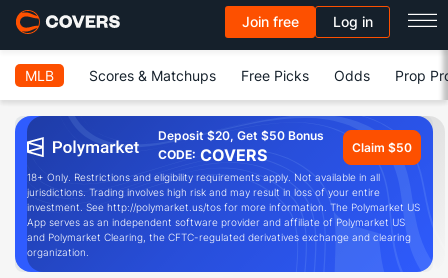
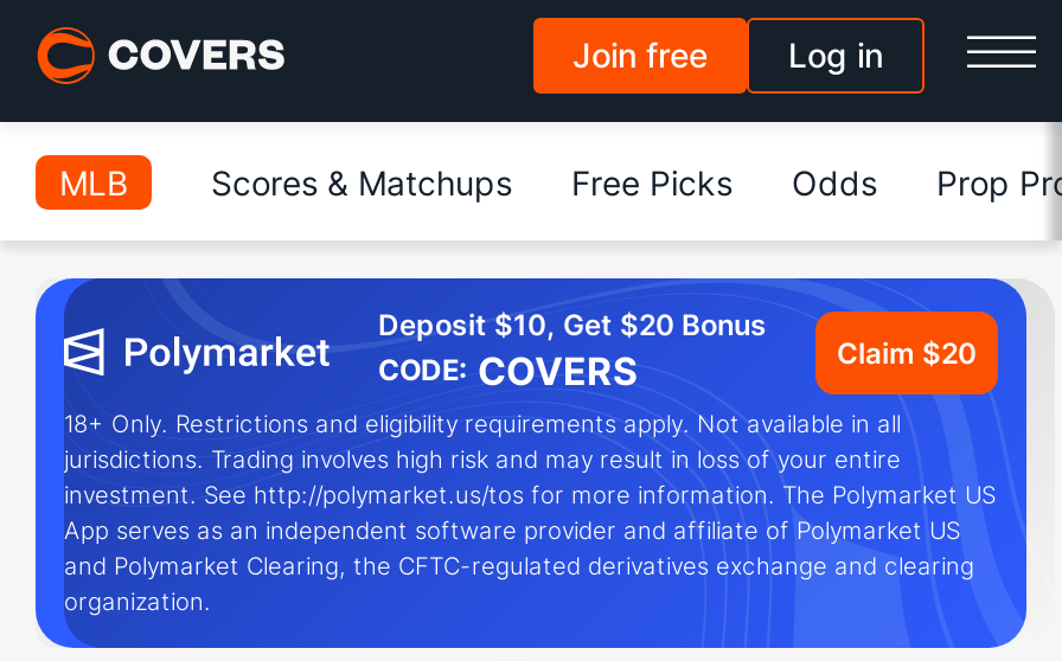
- Deposit $20, Get $50 Bonus
+ Deposit $10, Get $20 Bonus

- Claim $50
+ Claim $20
